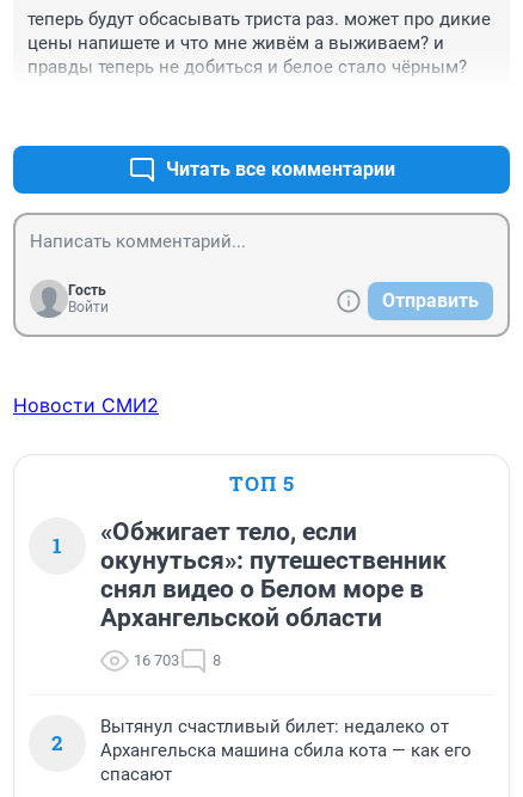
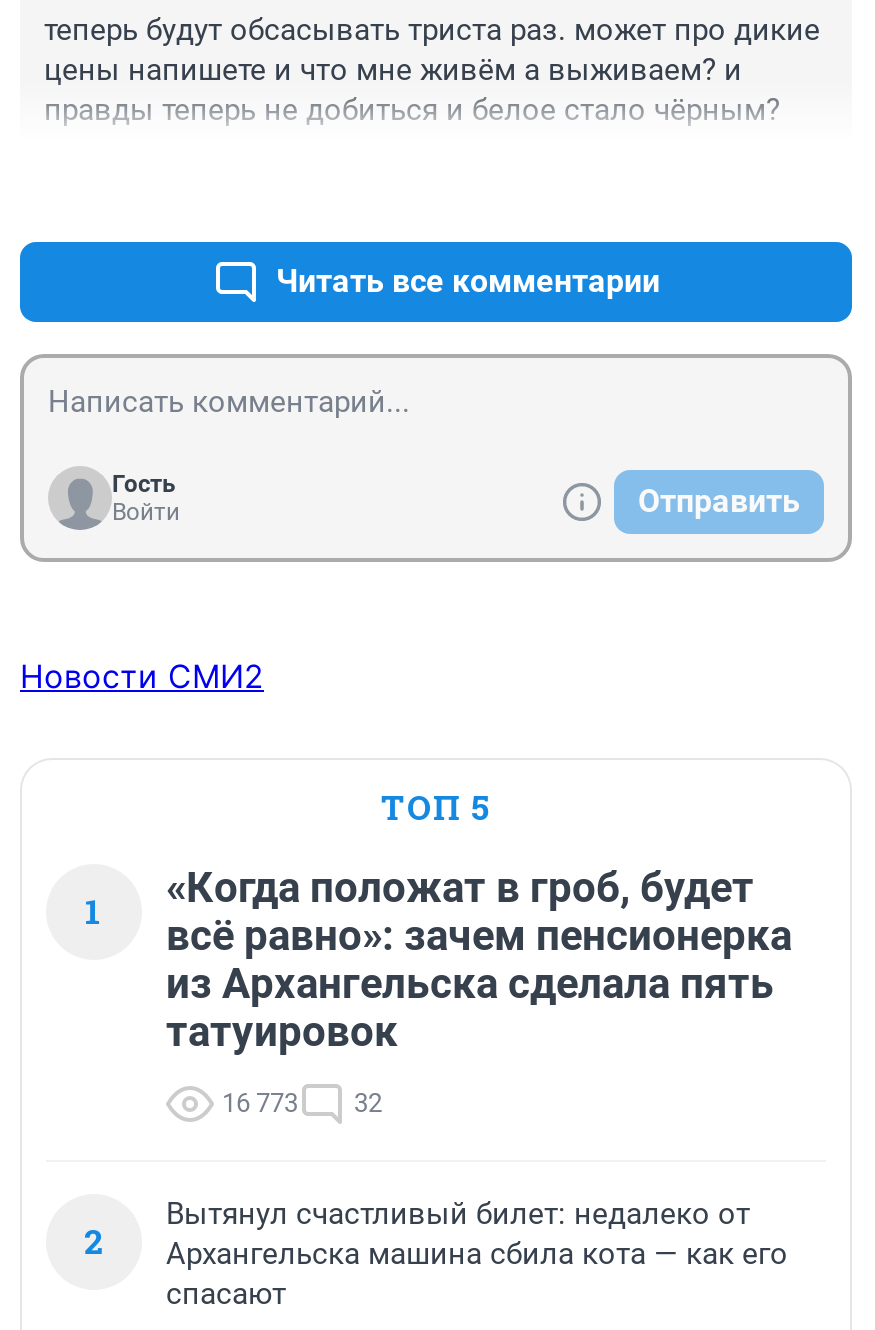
- «Обжигает тело, если
- окунуться»: путешественник
- снял видео о Белом море в
- Архангельской области
+ «Когда положат в гроб, будет
+ всё равно»: зачем пенсионерка
+ из Архангельска сделала пять
+ татуировок

- 16 703
- 8
+ 16 773
+ 32
